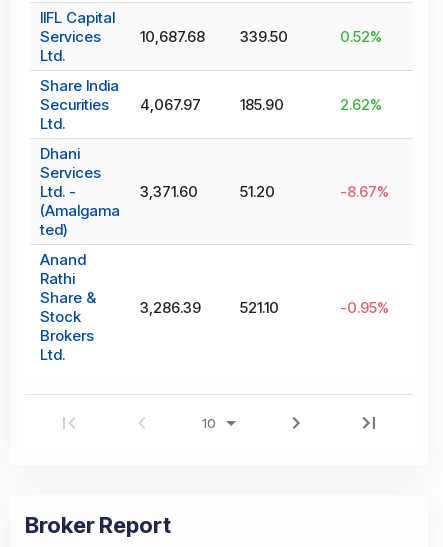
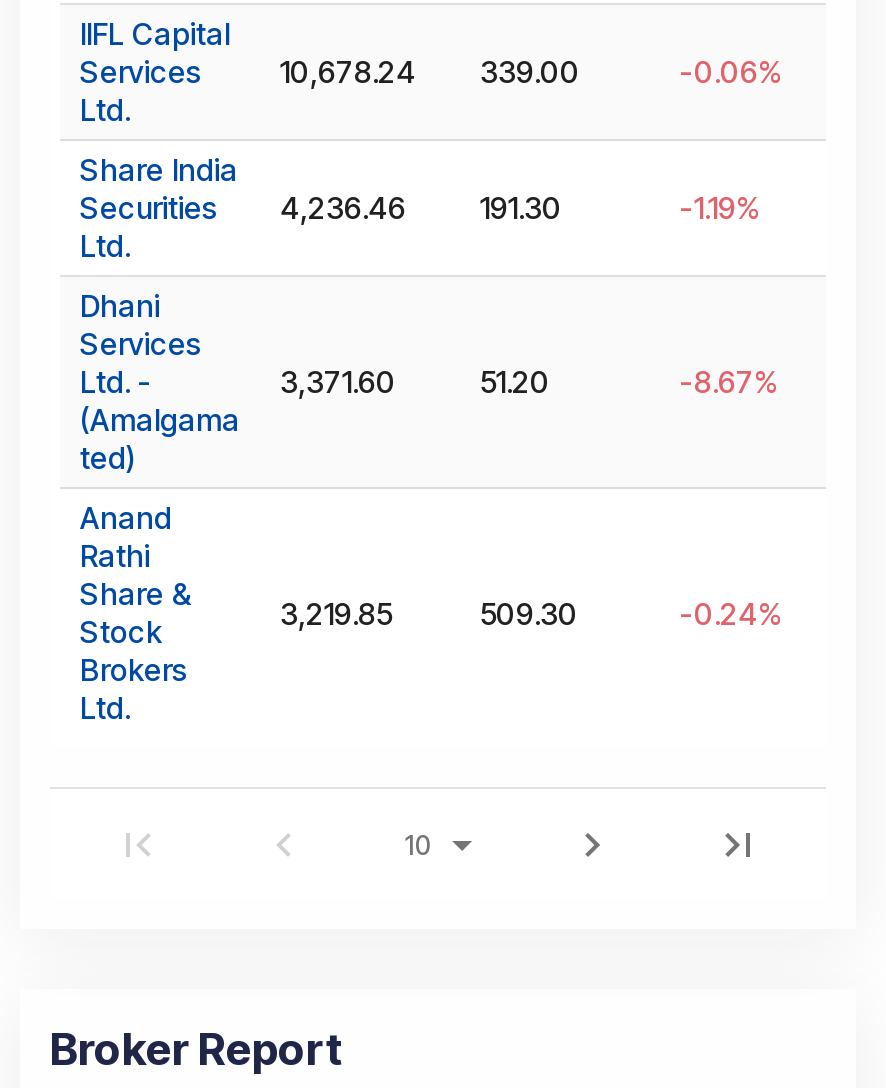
- 10,687.68
+ 10,678.24

- 339.50
+ 339.00

- 0.52%
+ -0.06%

- 4,067.97
+ 4,236.46

- 185.90
+ 191.30

- 2.62%
+ -1.19%

- 3,286.39
+ 3,219.85

- 521.10
+ 509.30

- -0.95%
+ -0.24%
